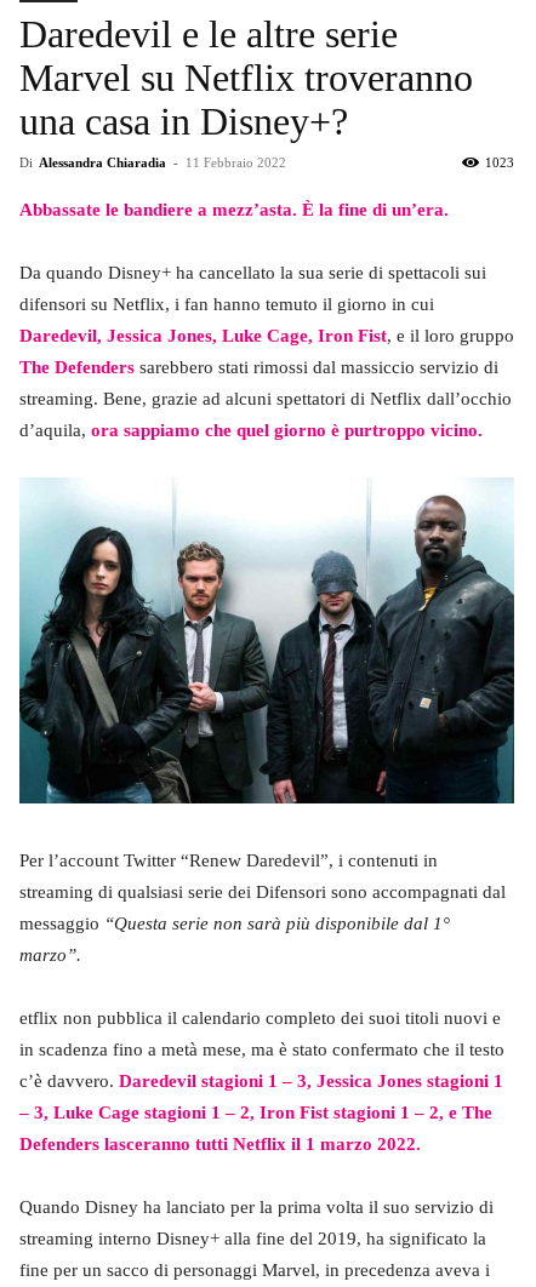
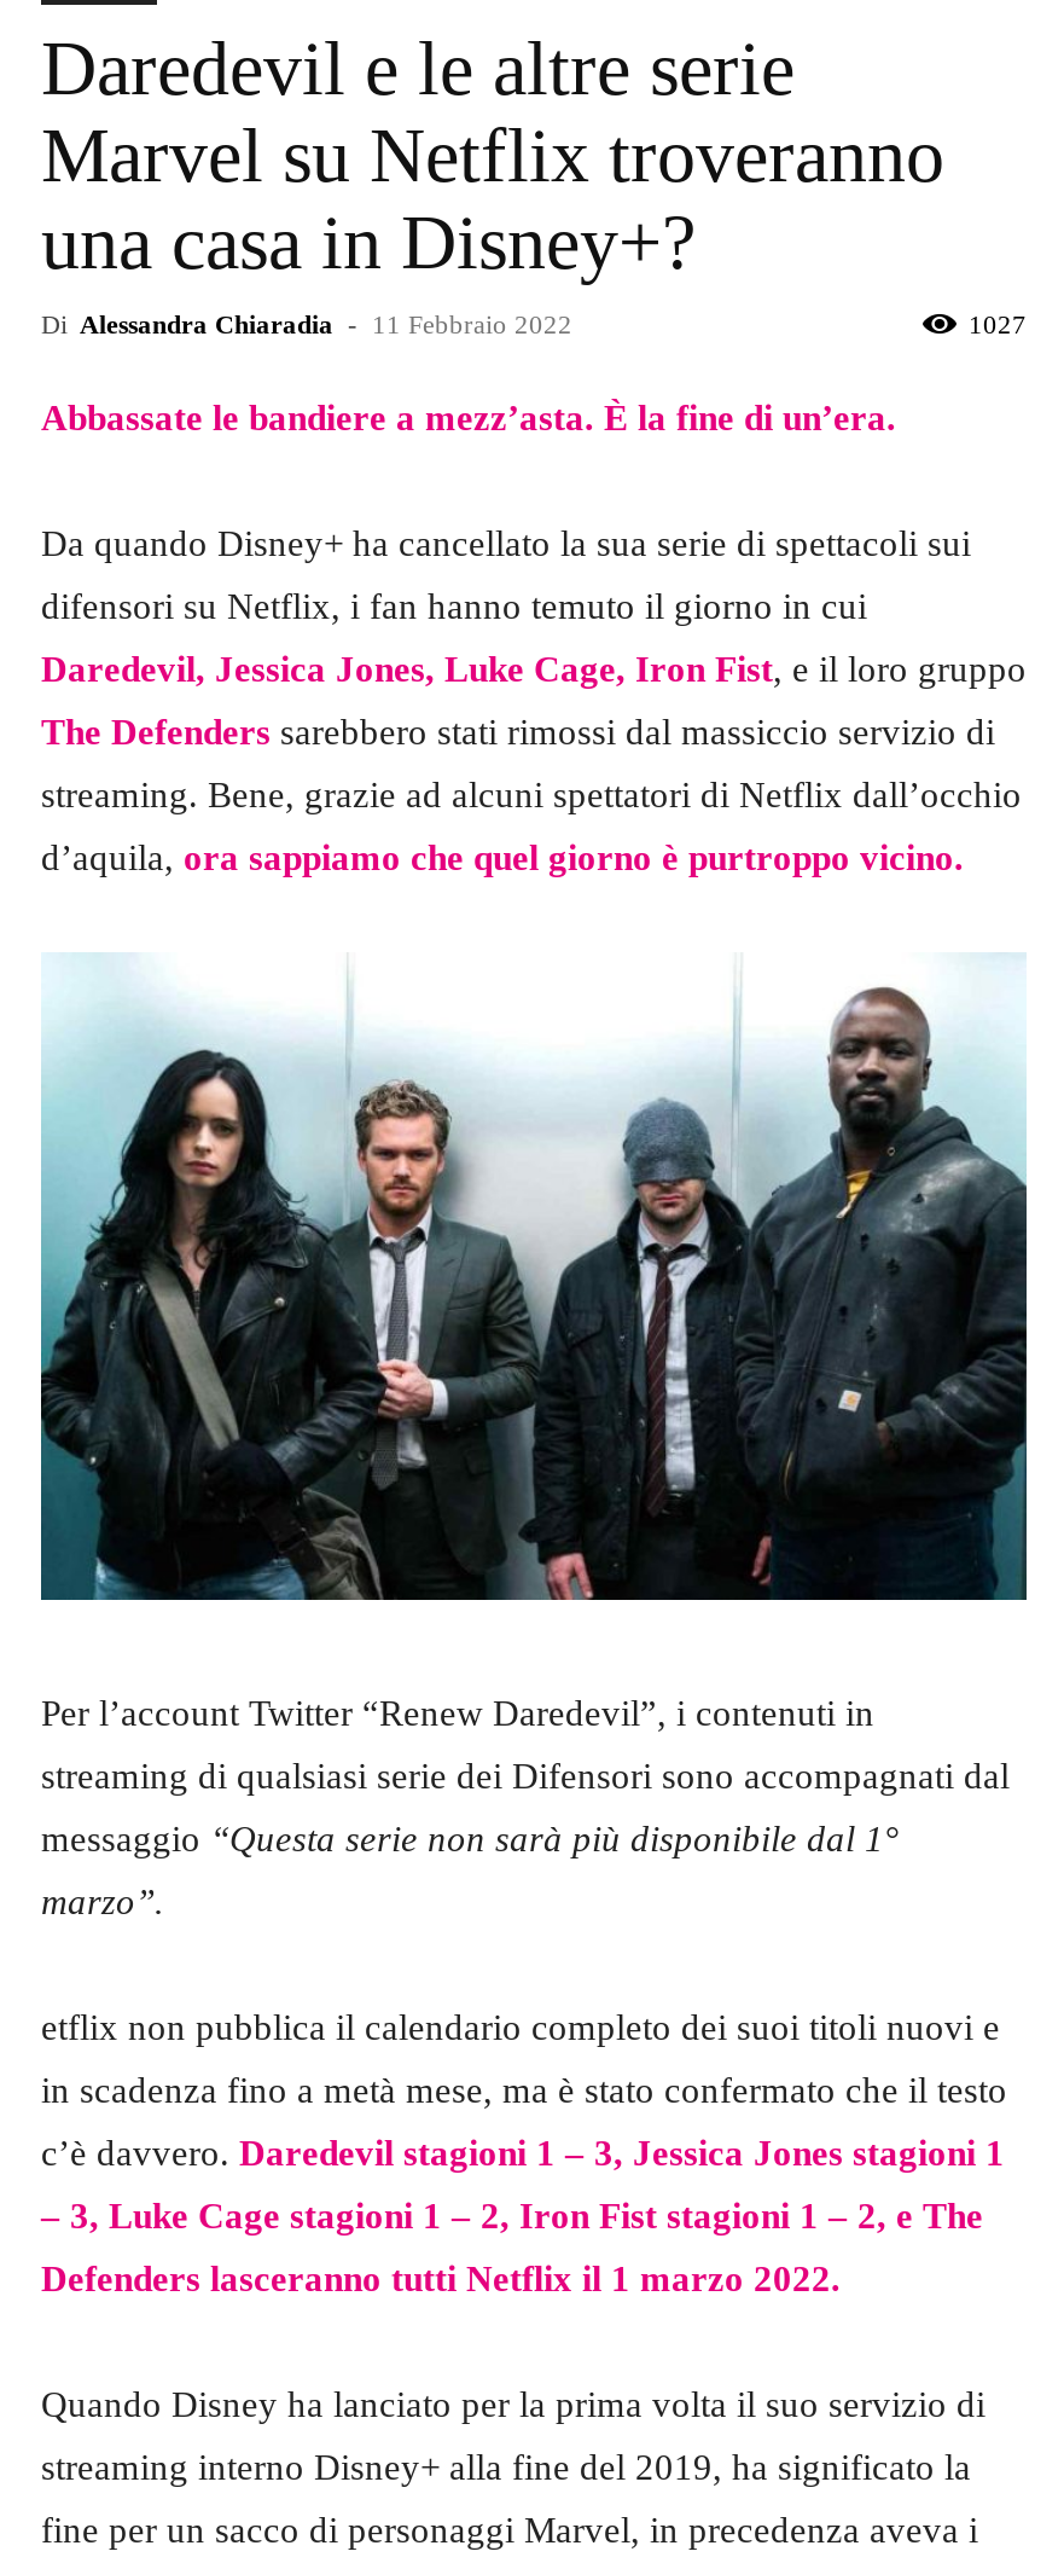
- 1023
+ 1027
